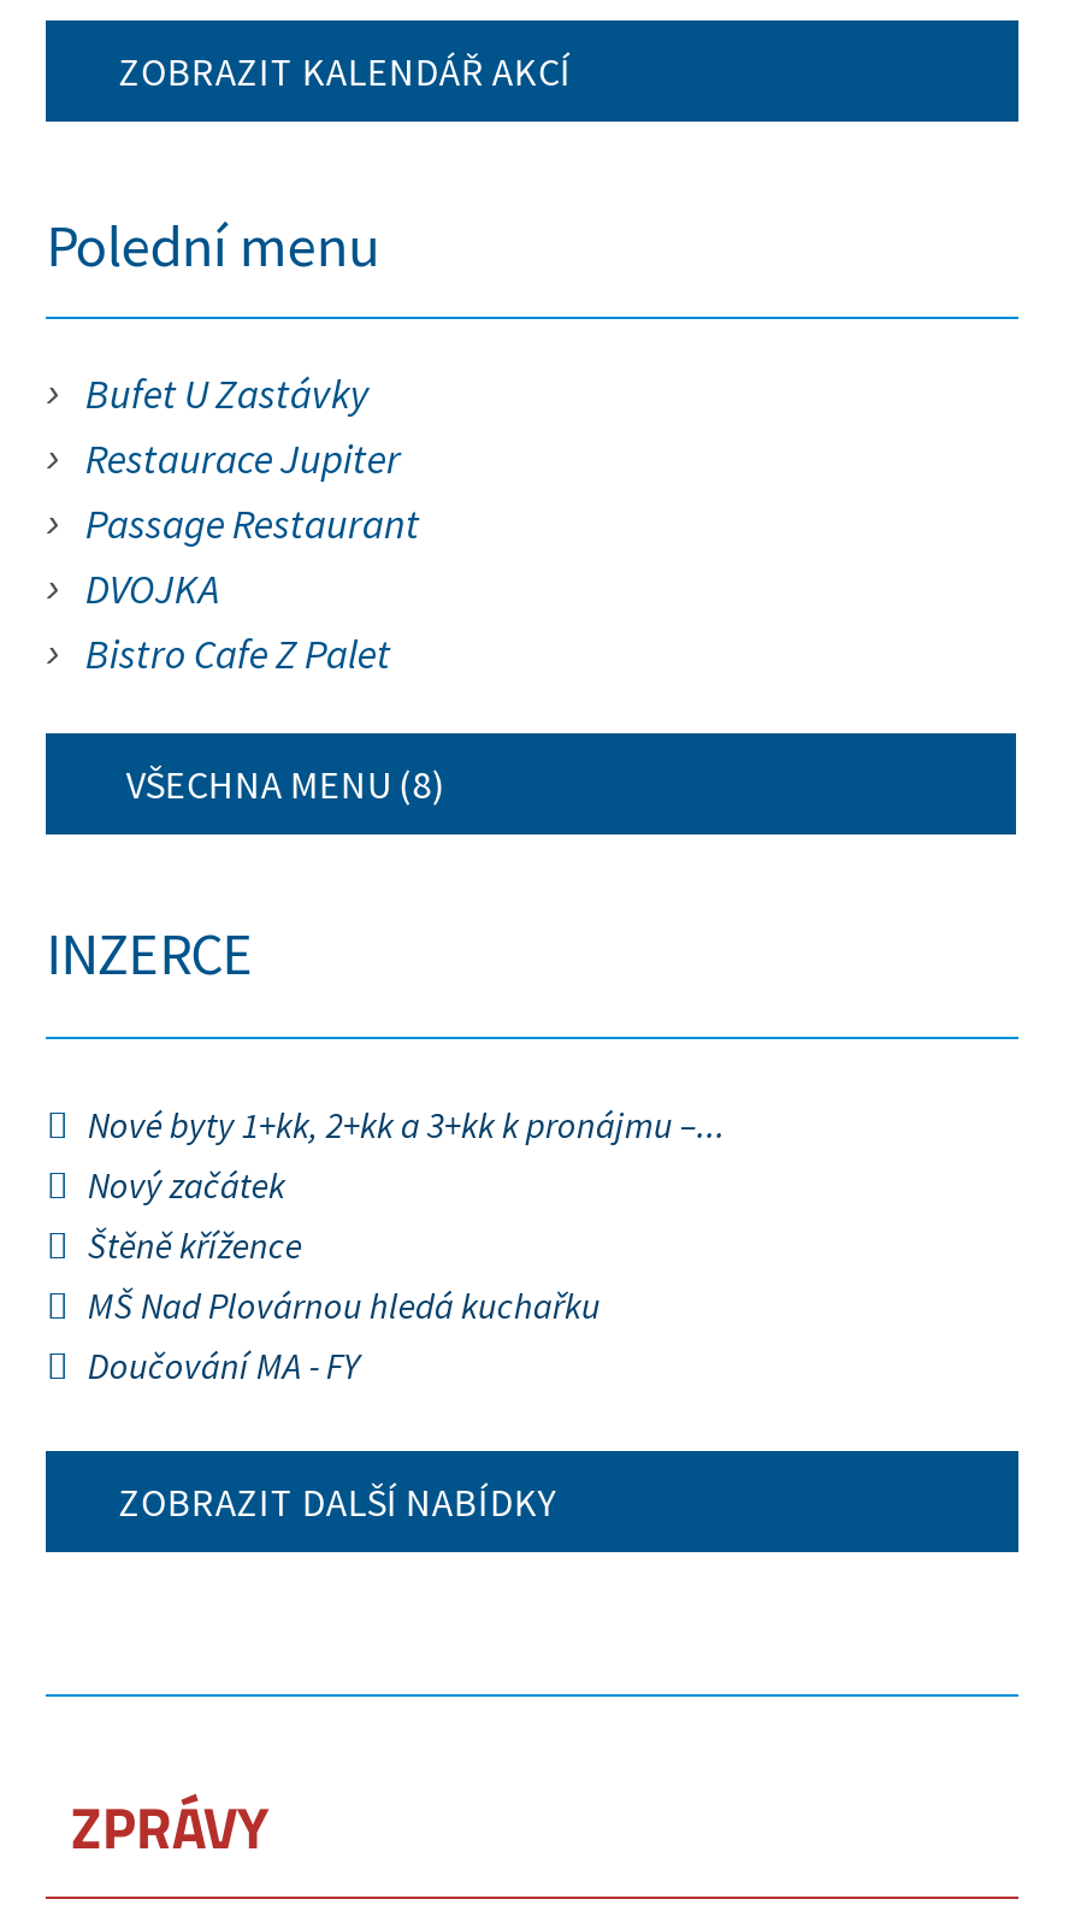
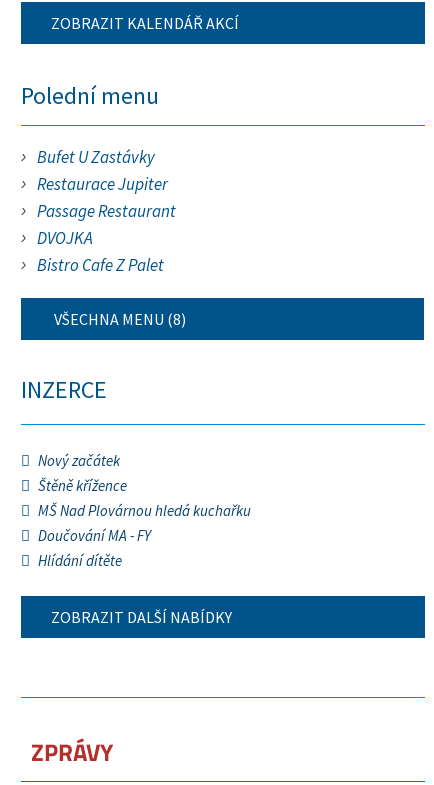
- Nové byty 1+kk, 2+kk a 3+kk k pronájmu –...

moved up: Nový začátek | Štěně křížence | MŠ Nad Plovárnou hledá kuchařku | Doučování MA - FY

+ Hlídání dítěte
